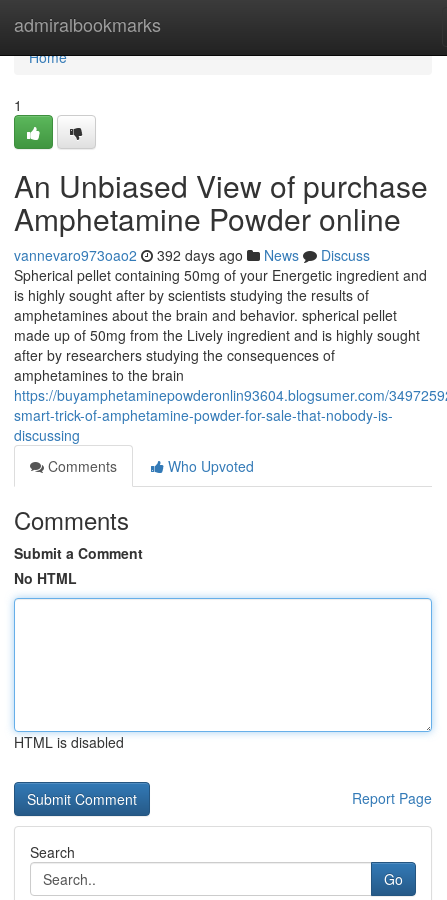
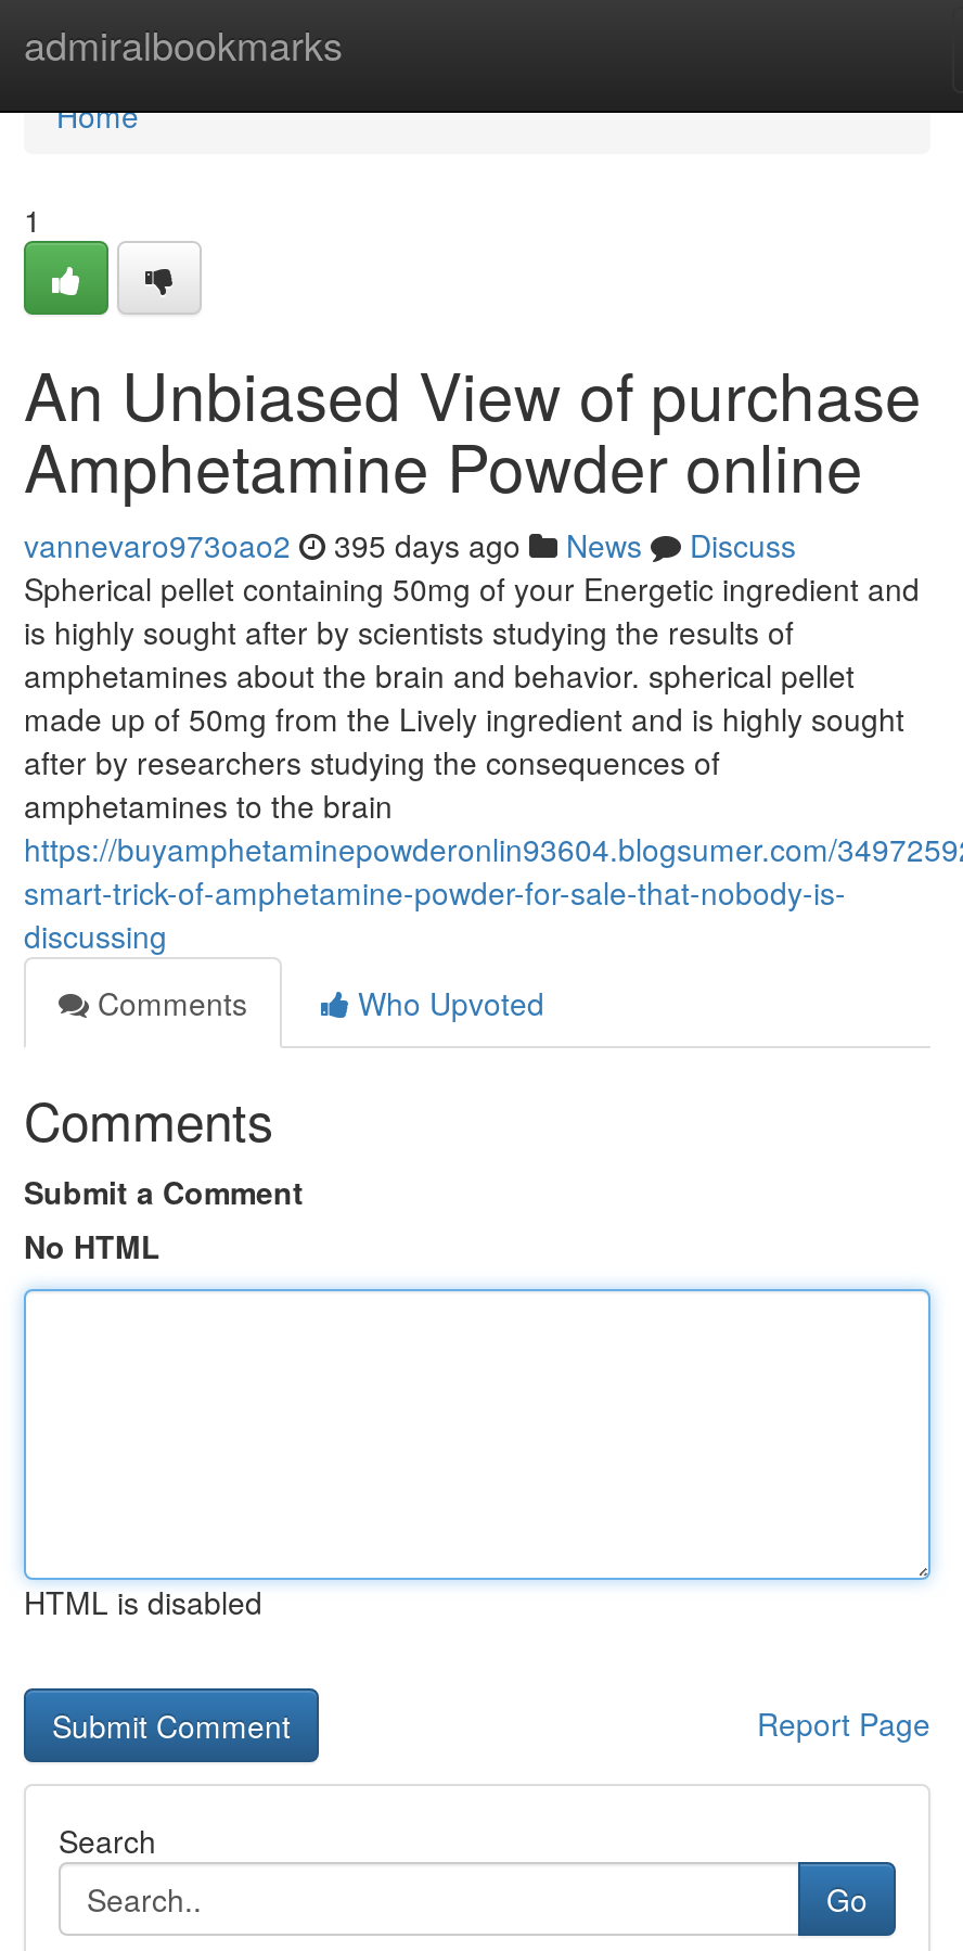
- vannevaro973oao2 392 days ago News Discuss
+ vannevaro973oao2 395 days ago News Discuss
